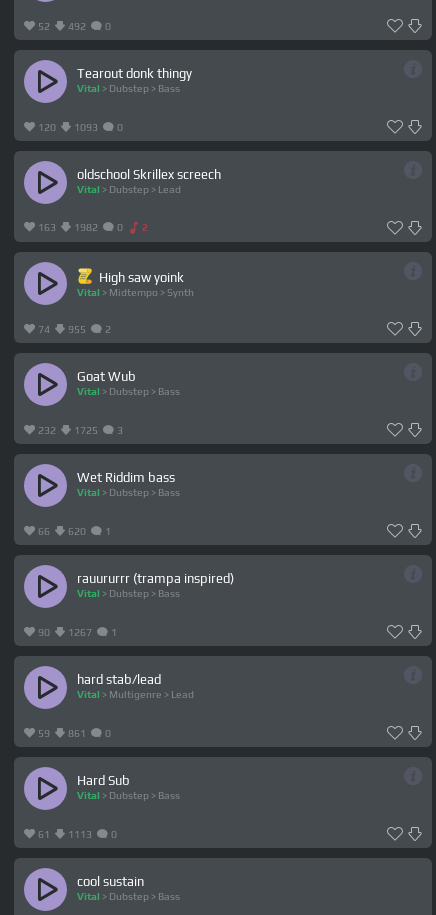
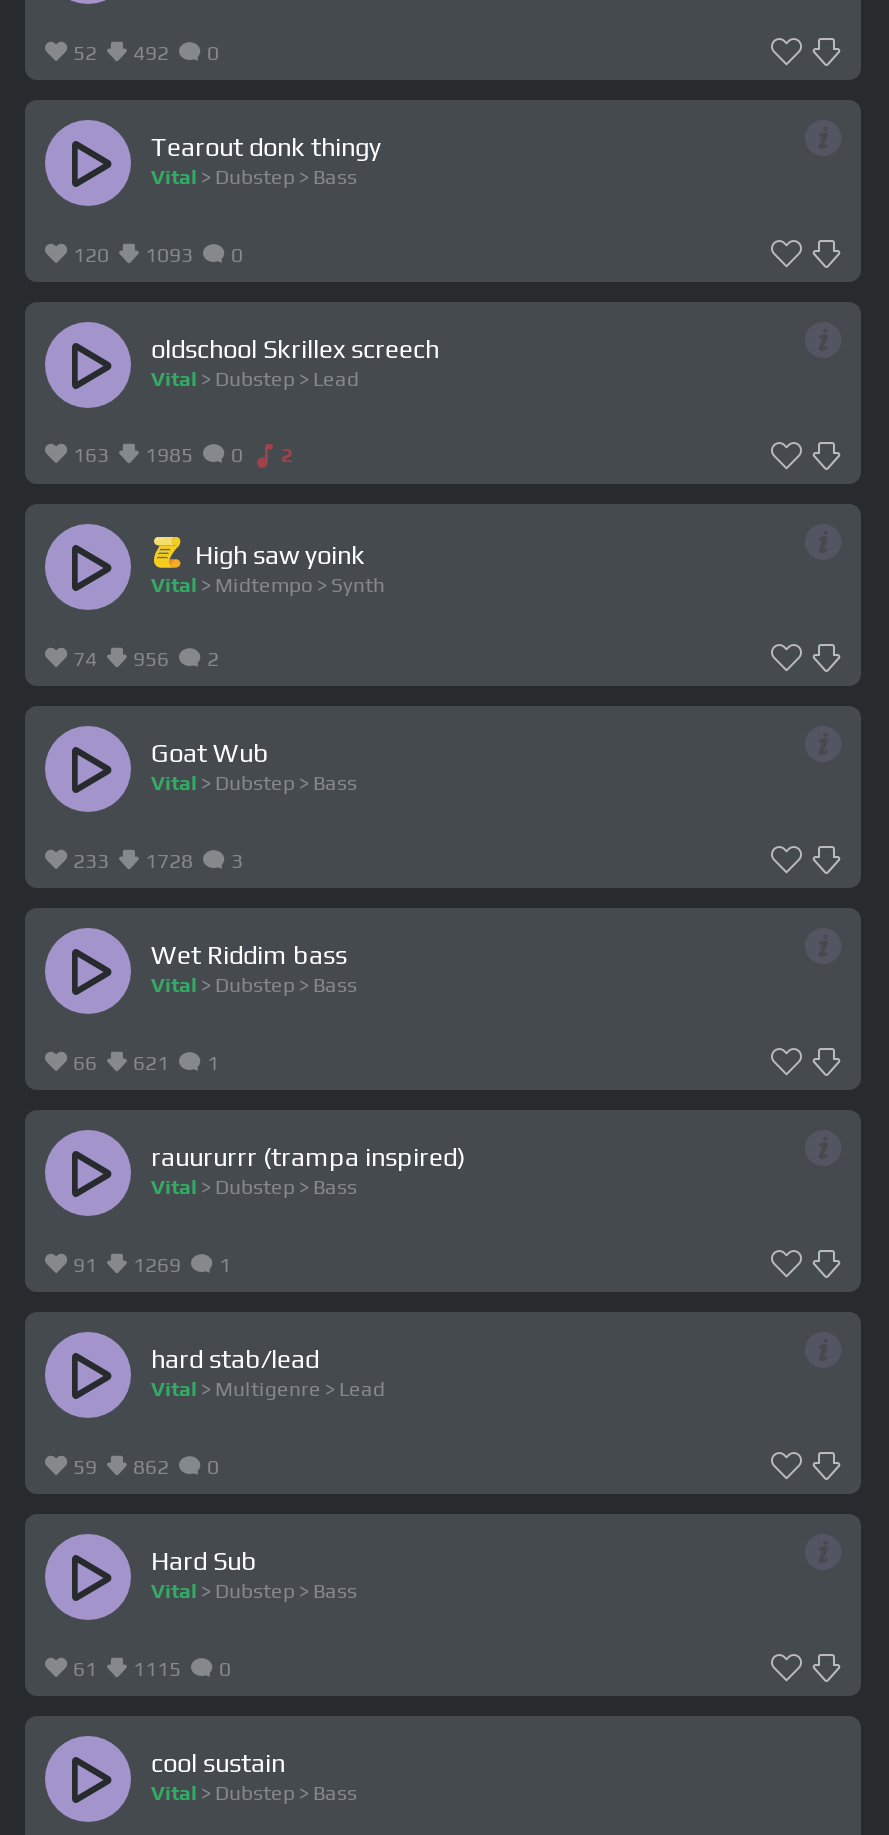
- 1982
+ 1985

- 74 955 2
+ 74 956 2

- 232
+ 233

- 1725
+ 1728

- 66 620 1
+ 66 621 1

- 90
+ 91

- 1267
+ 1269

- 59 861 0
+ 59 862 0

- 61 1113 0
+ 61 1115 0
